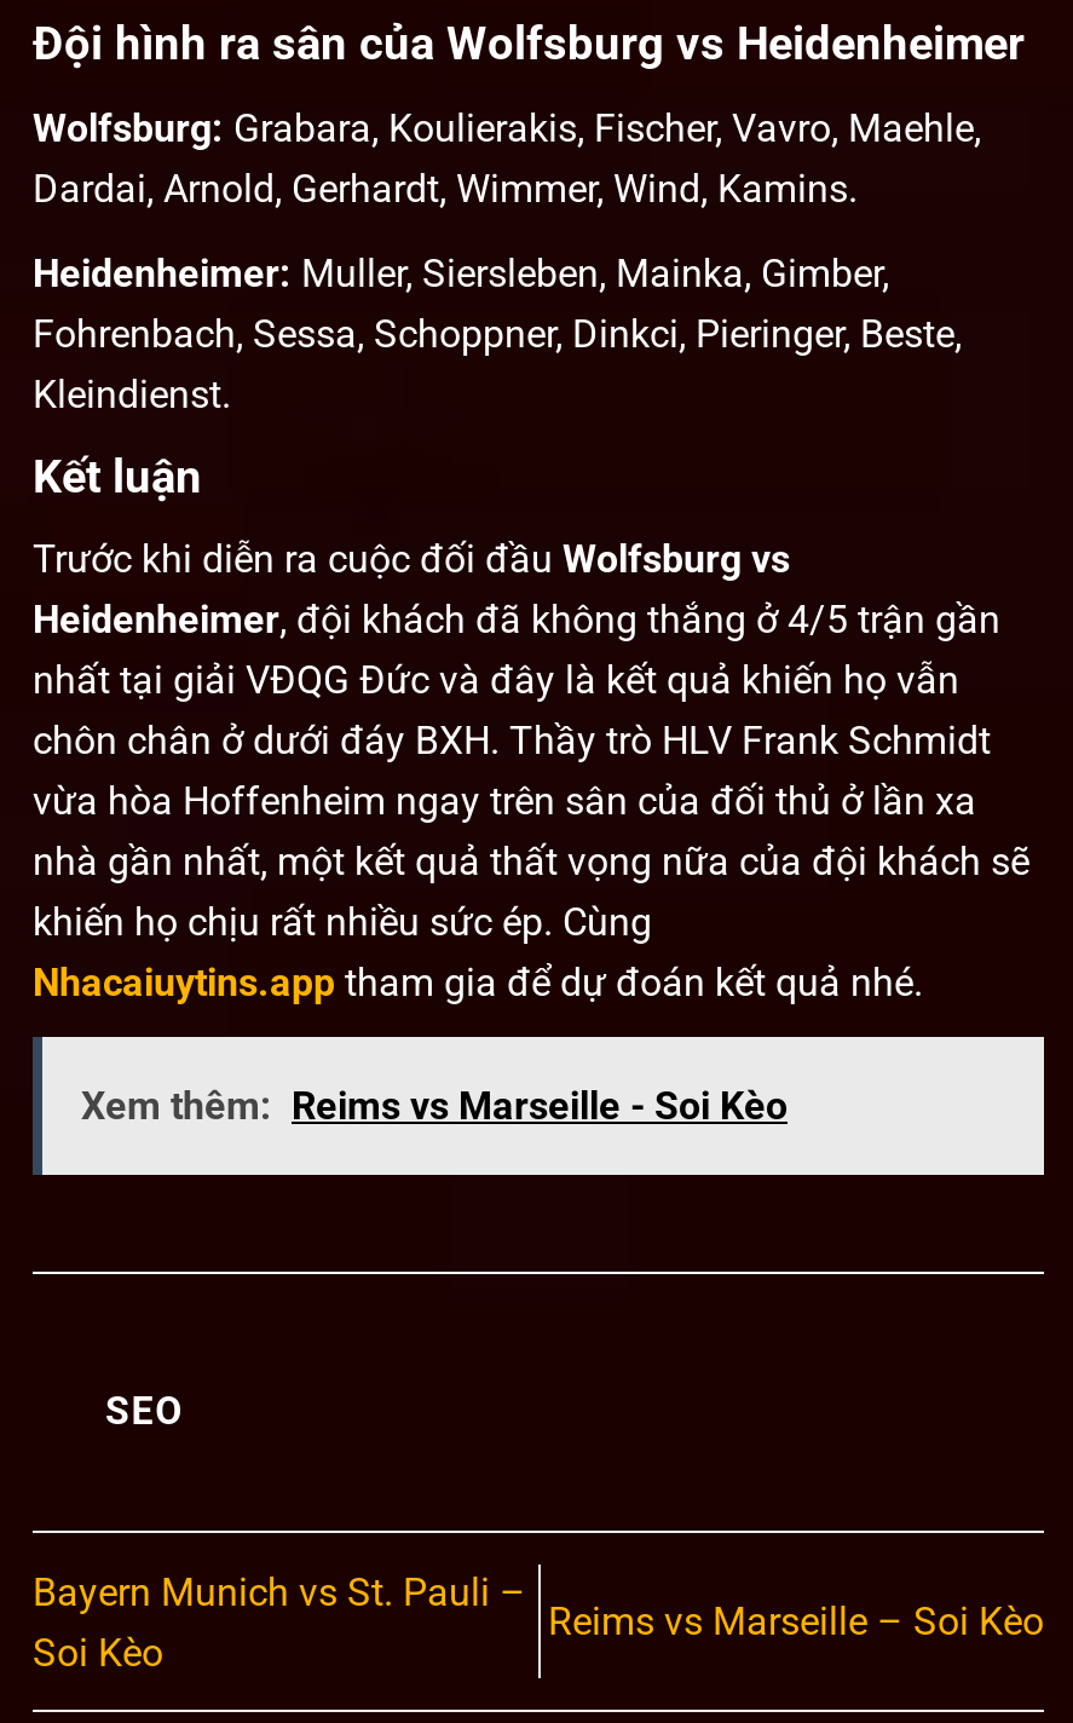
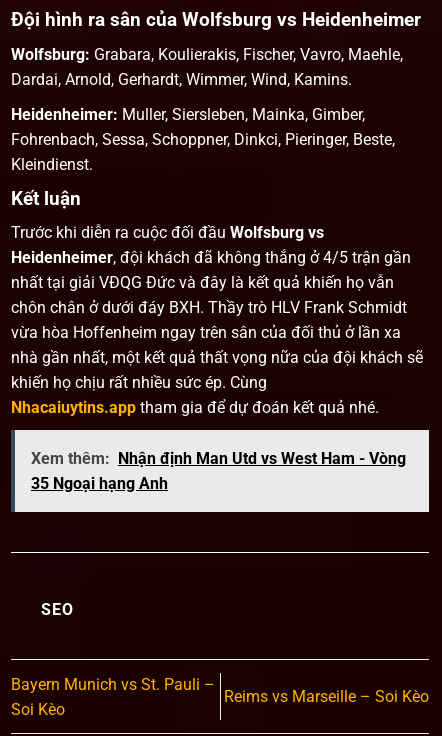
- Xem thêm: Reims vs Marseille - Soi Kèo
+ Xem thêm: Nhận định Man Utd vs West Ham - Vòng
+ 35 Ngoại hạng Anh
